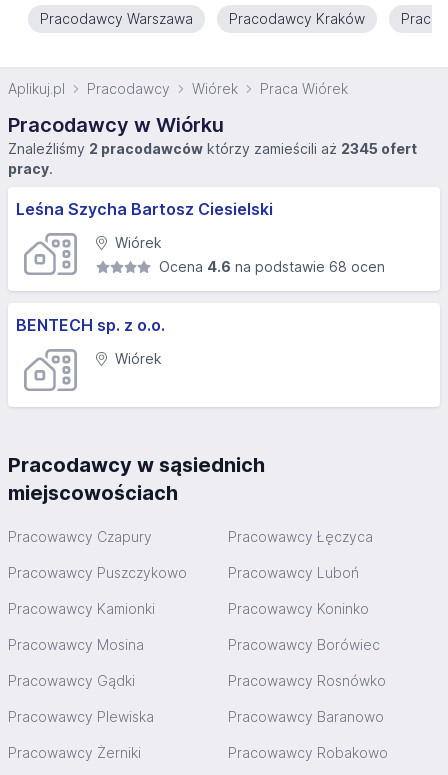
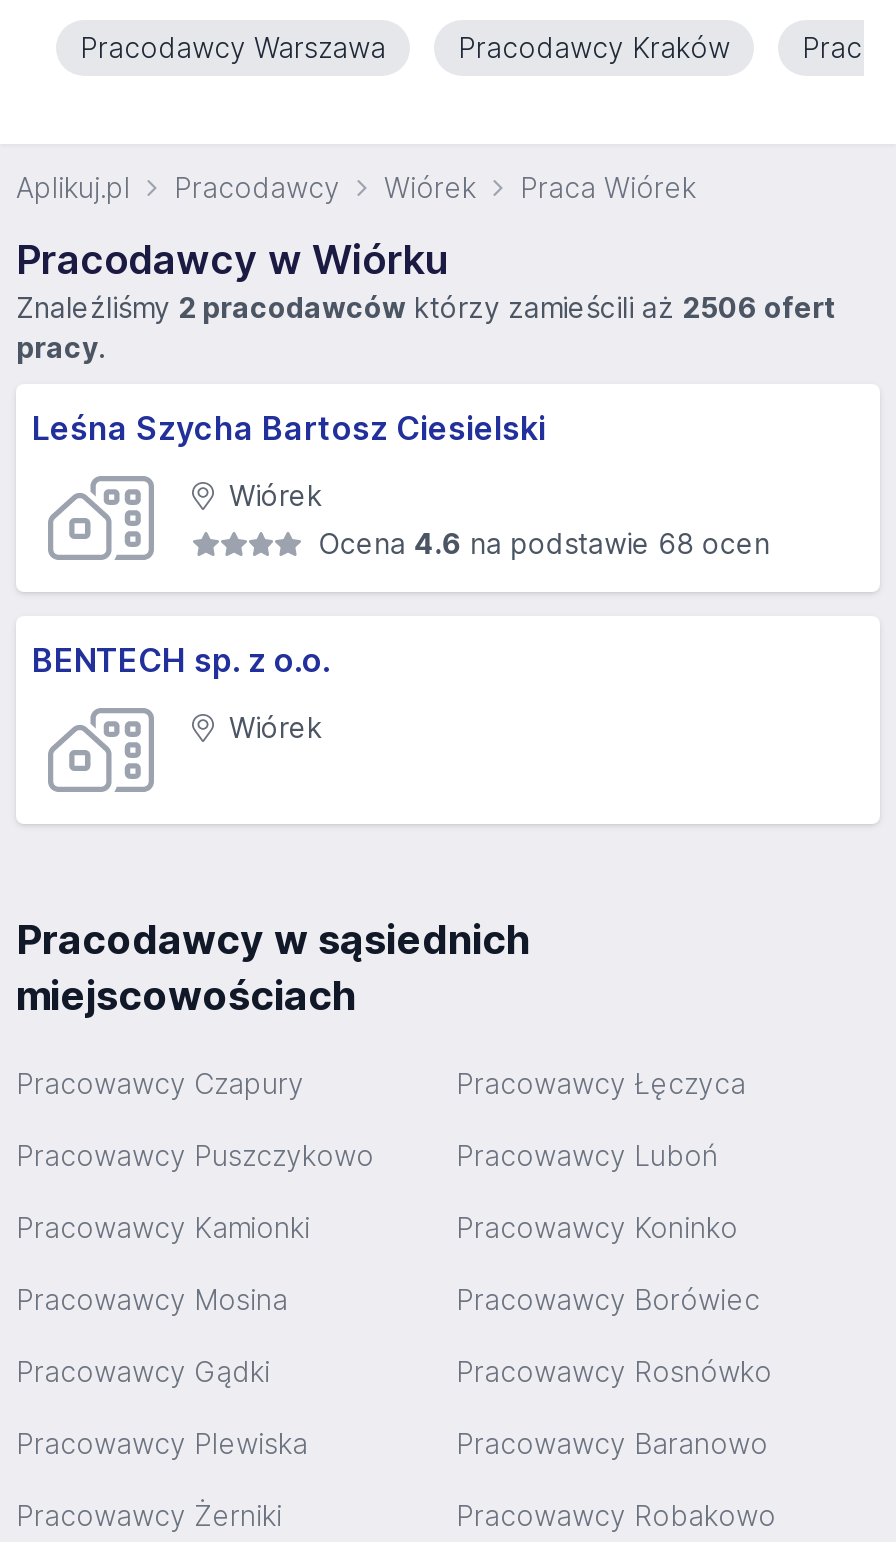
- Znaleźliśmy 2 pracodawców którzy zamieścili aż 2345 ofert
+ Znaleźliśmy 2 pracodawców którzy zamieścili aż 2506 ofert
